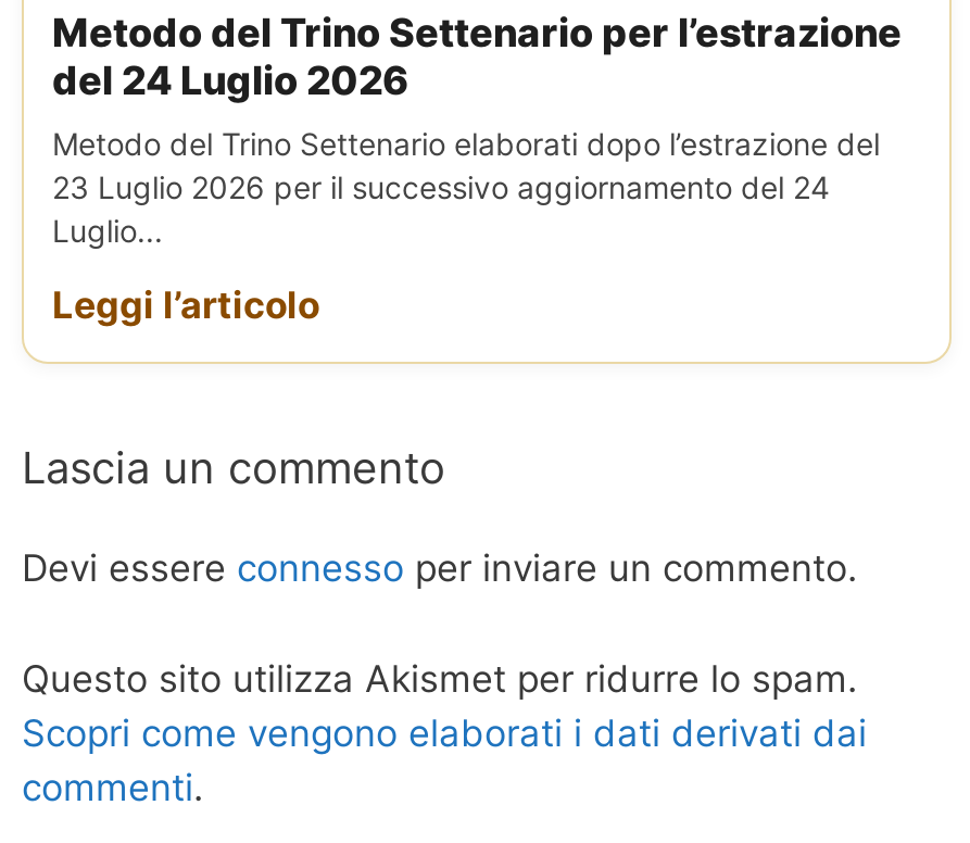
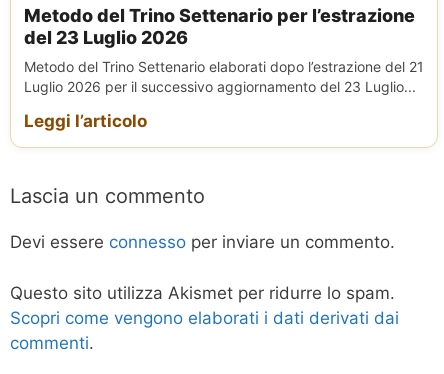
- del 24 Luglio 2026
+ del 23 Luglio 2026

- Metodo del Trino Settenario elaborati dopo l’estrazione del
- 23 Luglio 2026 per il successivo aggiornamento del 24
- Luglio...
+ Metodo del Trino Settenario elaborati dopo l’estrazione del 21
+ Luglio 2026 per il successivo aggiornamento del 23 Luglio...
